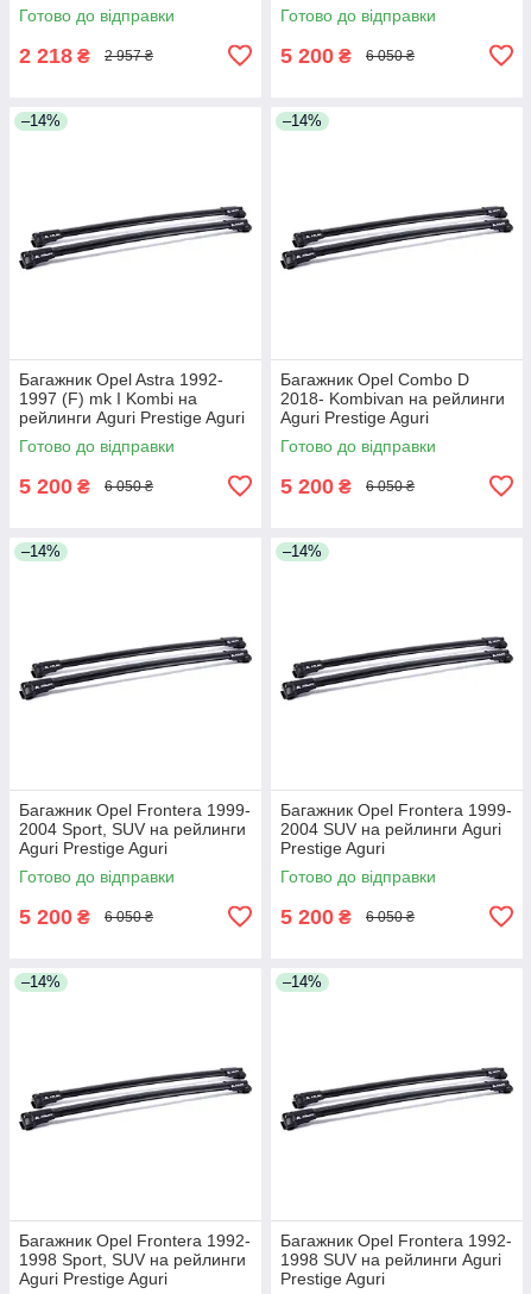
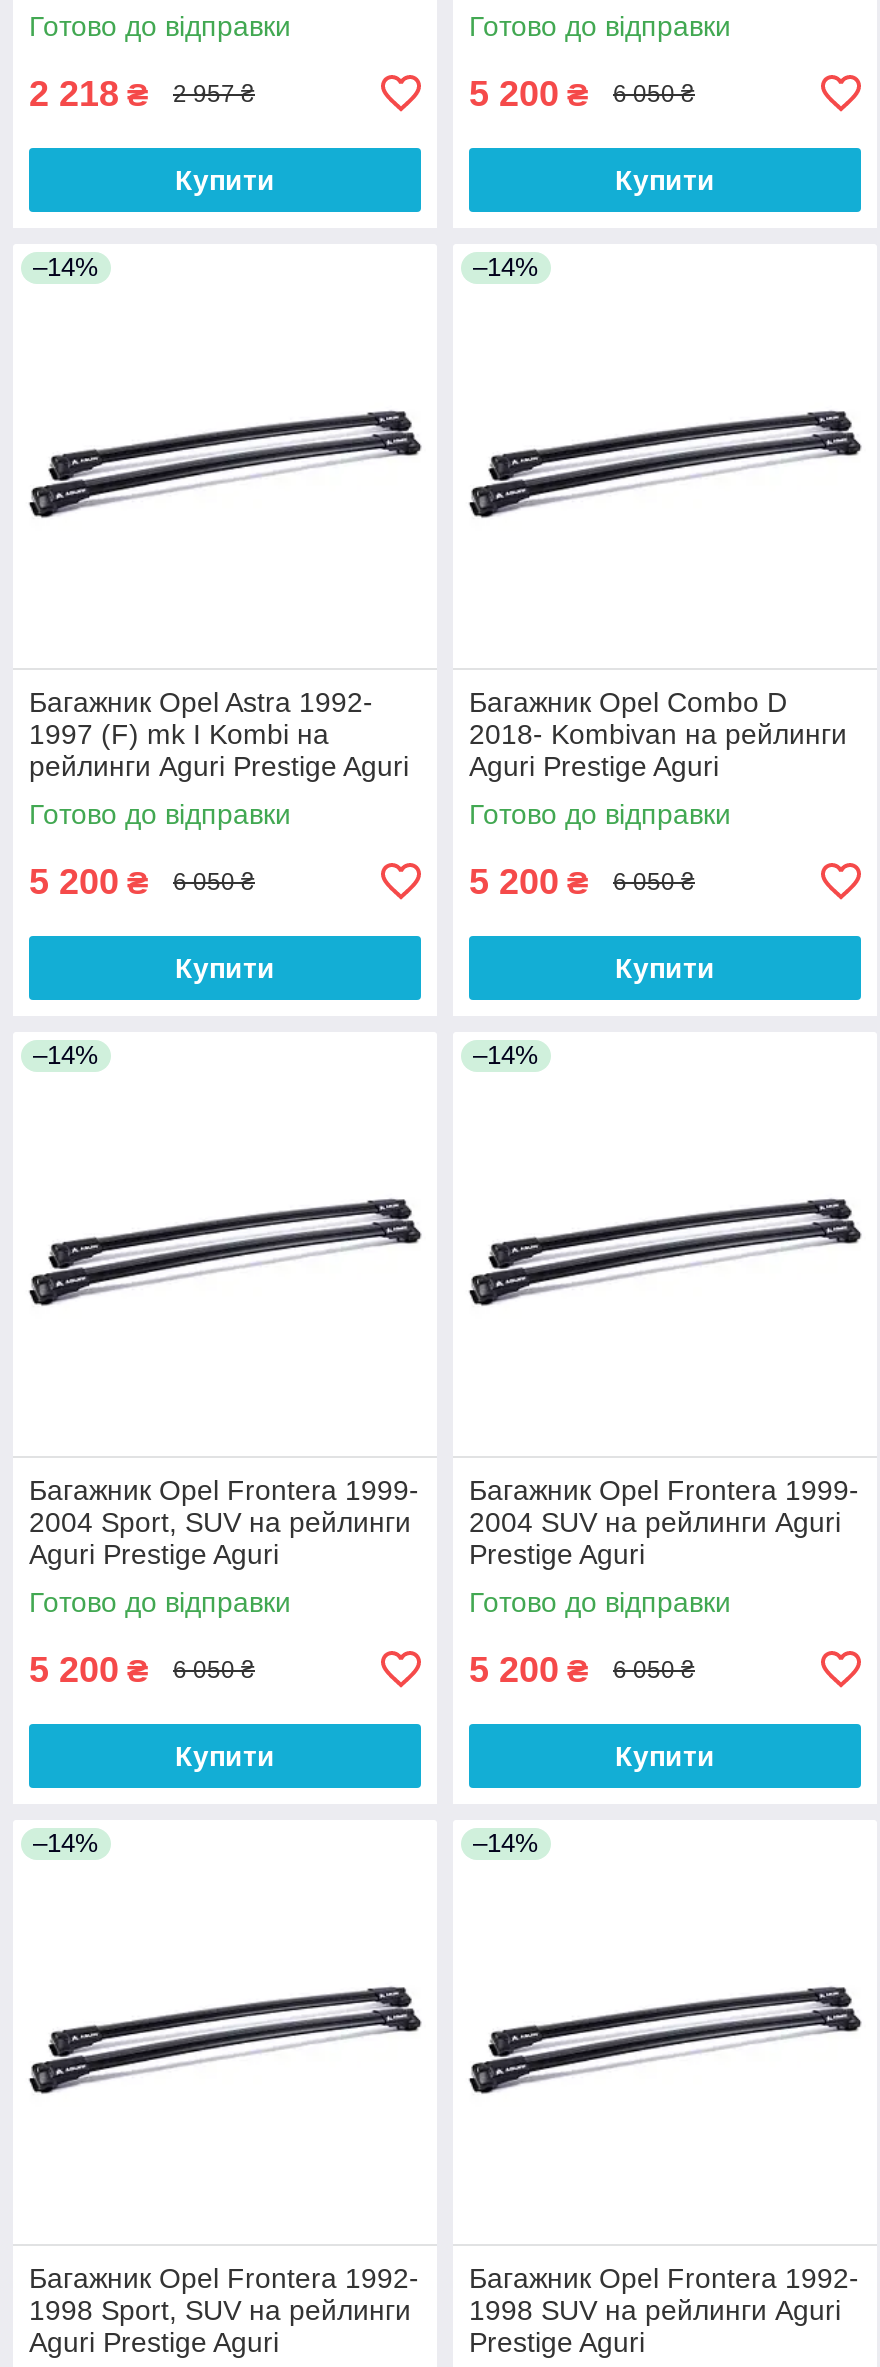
+ Купити

+ Купити

+ Купити

+ Купити

+ Купити

+ Купити
